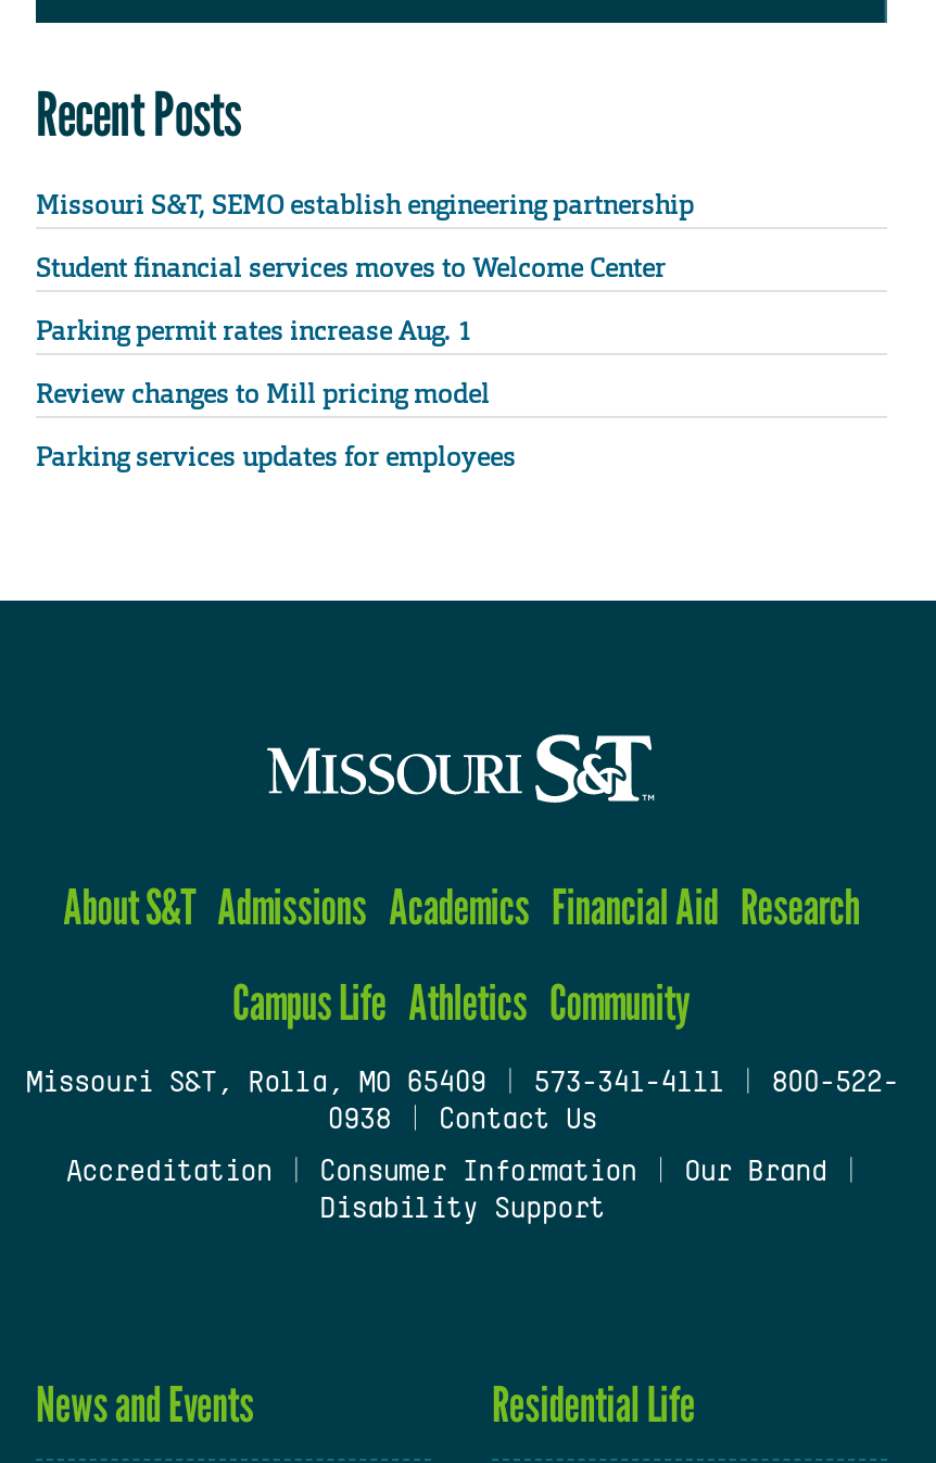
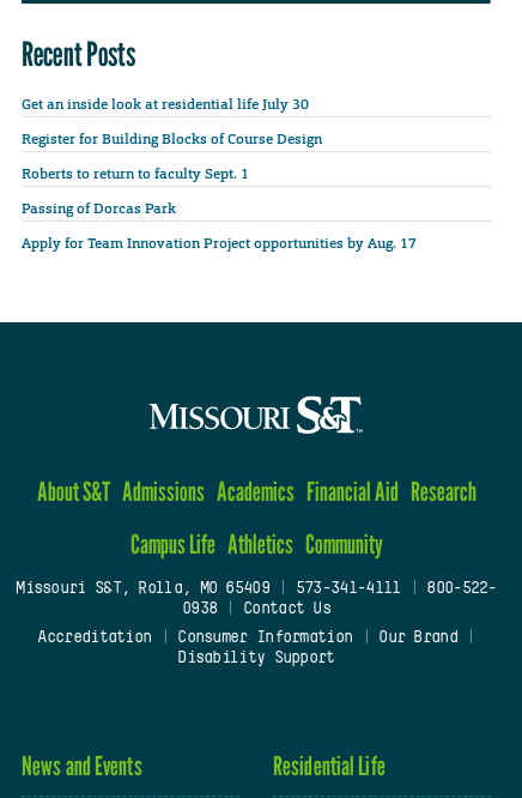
- Missouri S&T, SEMO establish engineering partnership
+ Get an inside look at residential life July 30

- Student financial services moves to Welcome Center
+ Register for Building Blocks of Course Design

- Parking permit rates increase Aug. 1
+ Roberts to return to faculty Sept. 1

- Review changes to Mill pricing model
+ Passing of Dorcas Park

- Parking services updates for employees
+ Apply for Team Innovation Project opportunities by Aug. 17
